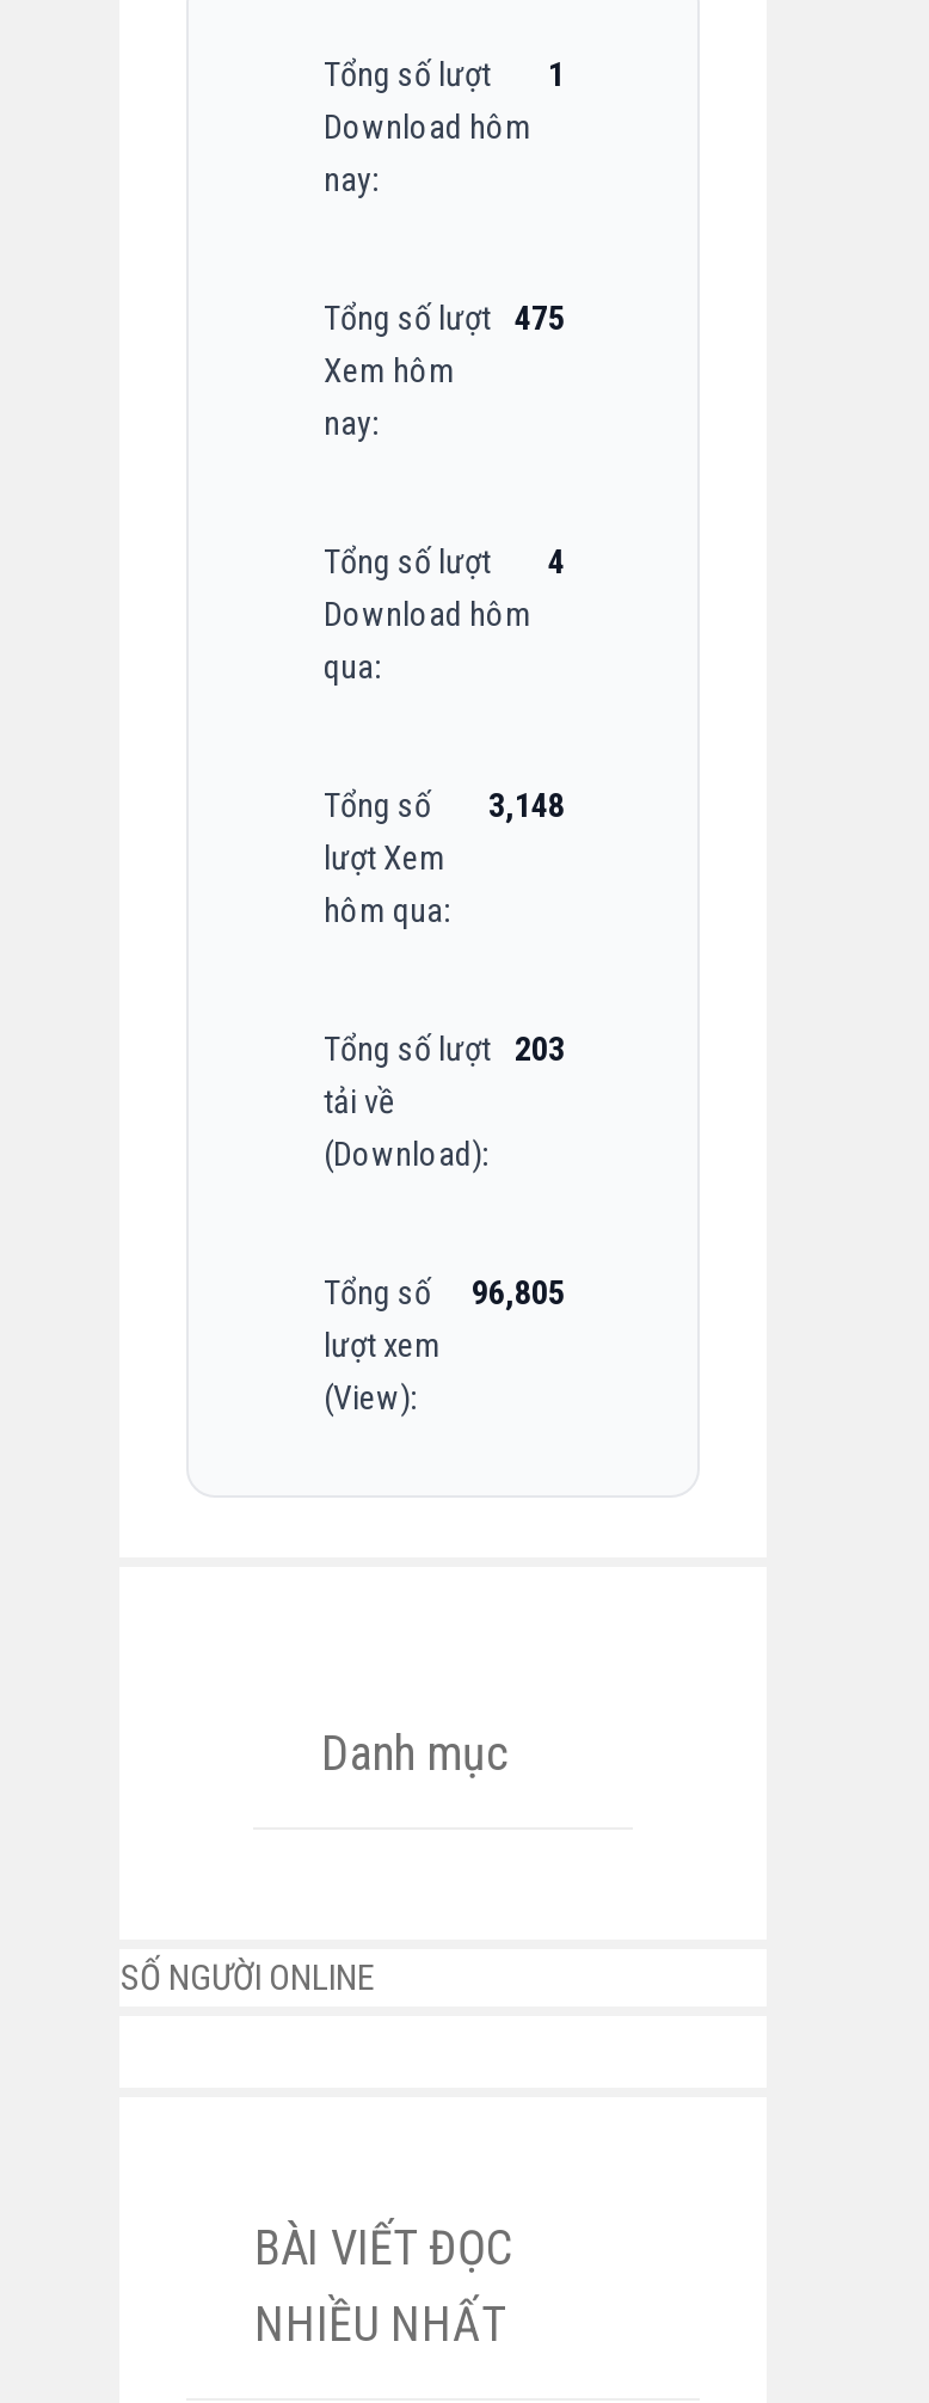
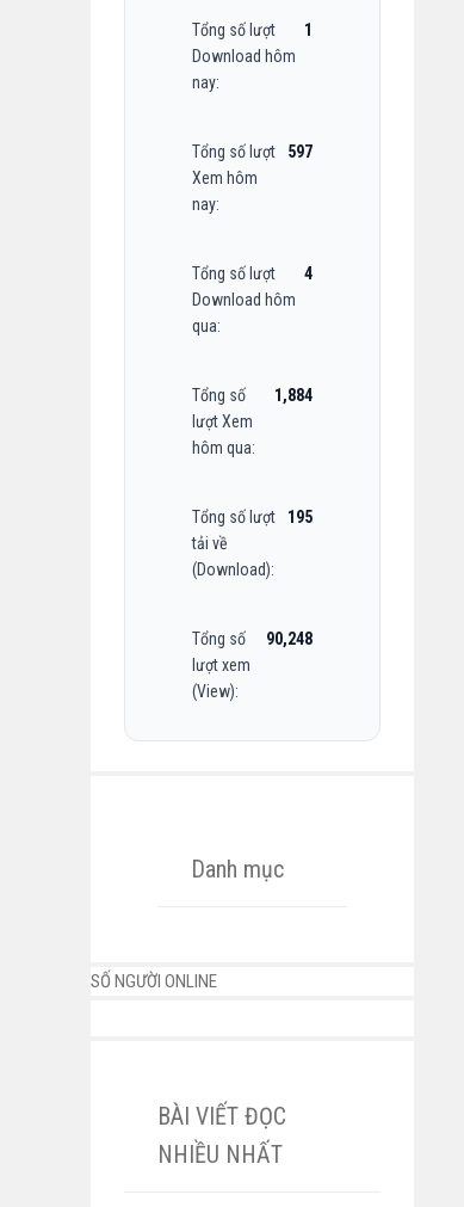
- Tổng số lượt 475
+ Tổng số lượt 597

- Tổng số 3,148
+ Tổng số 1,884

- Tổng số lượt 203
+ Tổng số lượt 195

- Tổng số 96,805
+ Tổng số 90,248
